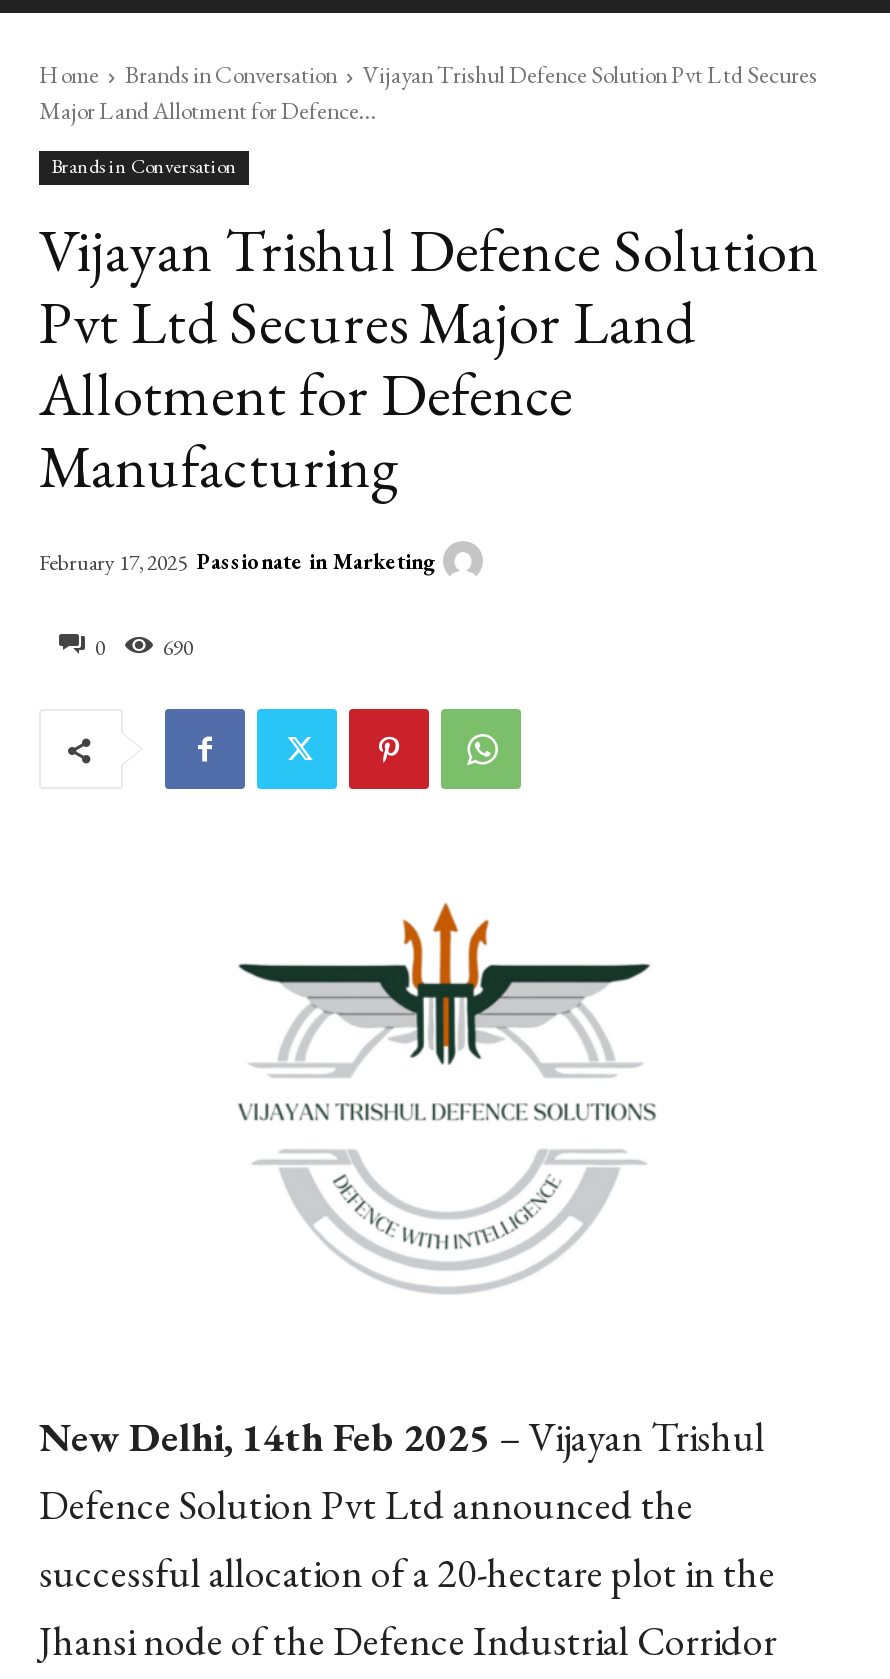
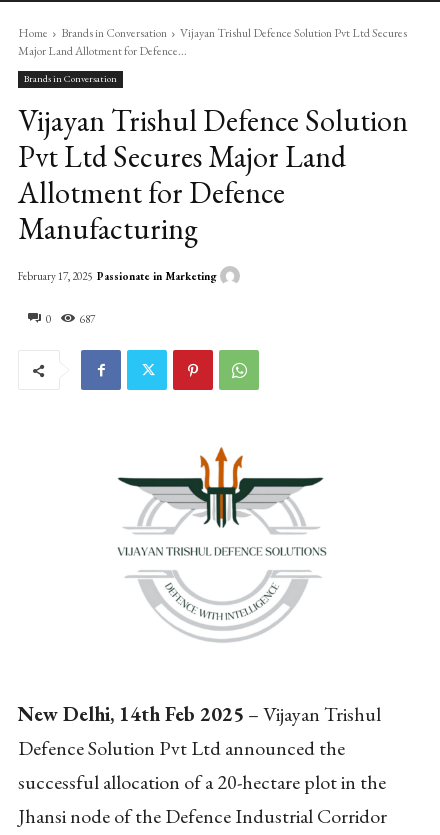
- 690
+ 687
